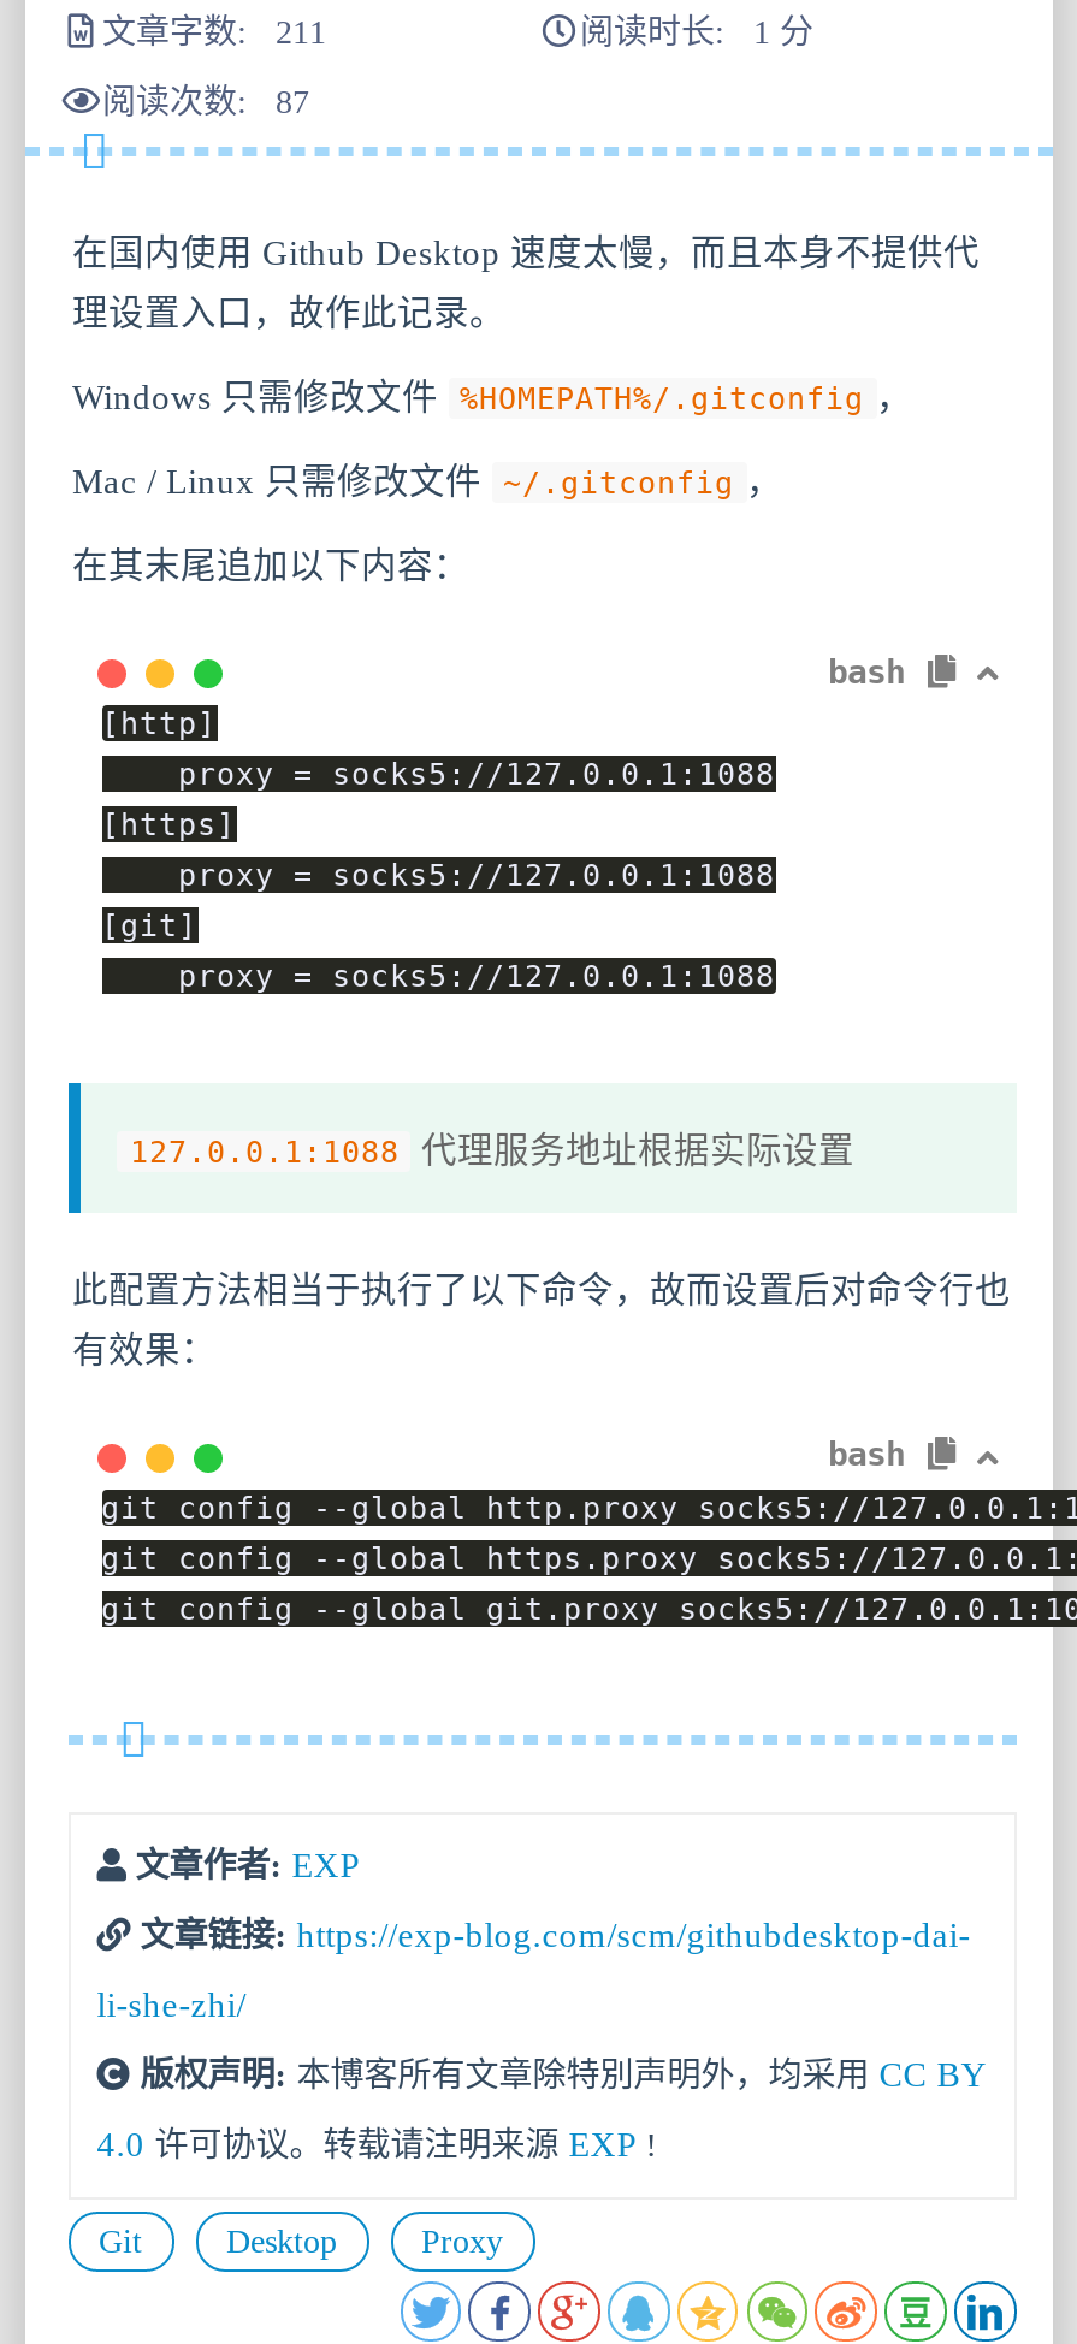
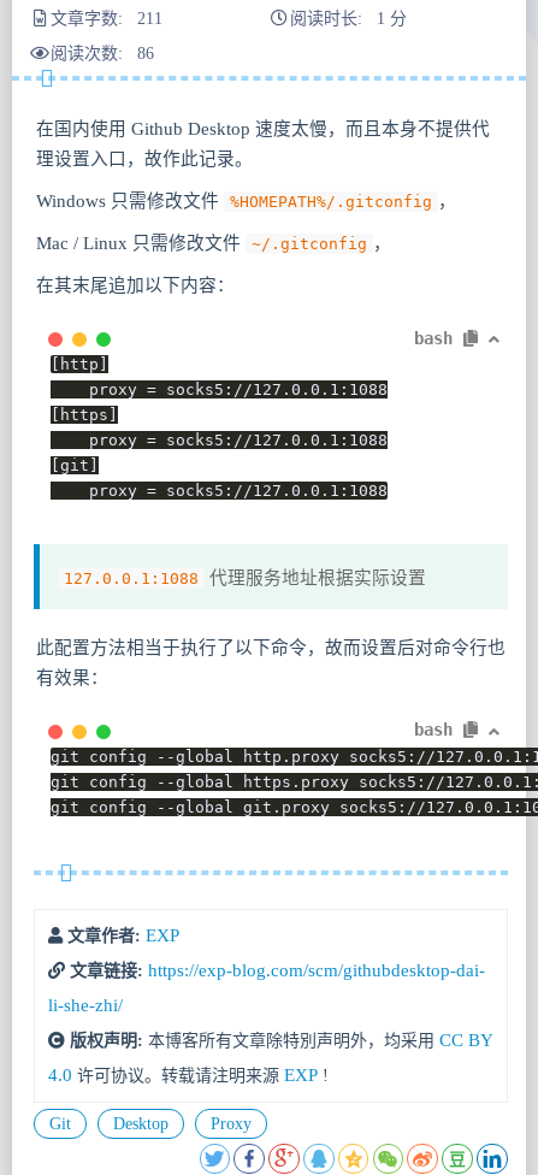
- 阅读次数: 87
+ 阅读次数: 86
